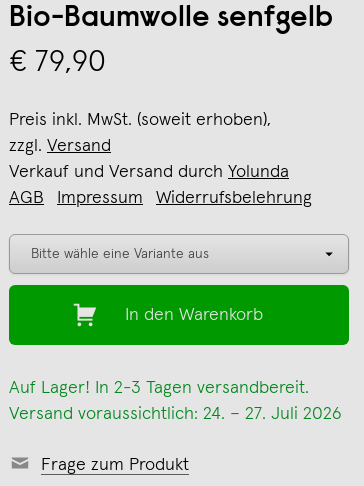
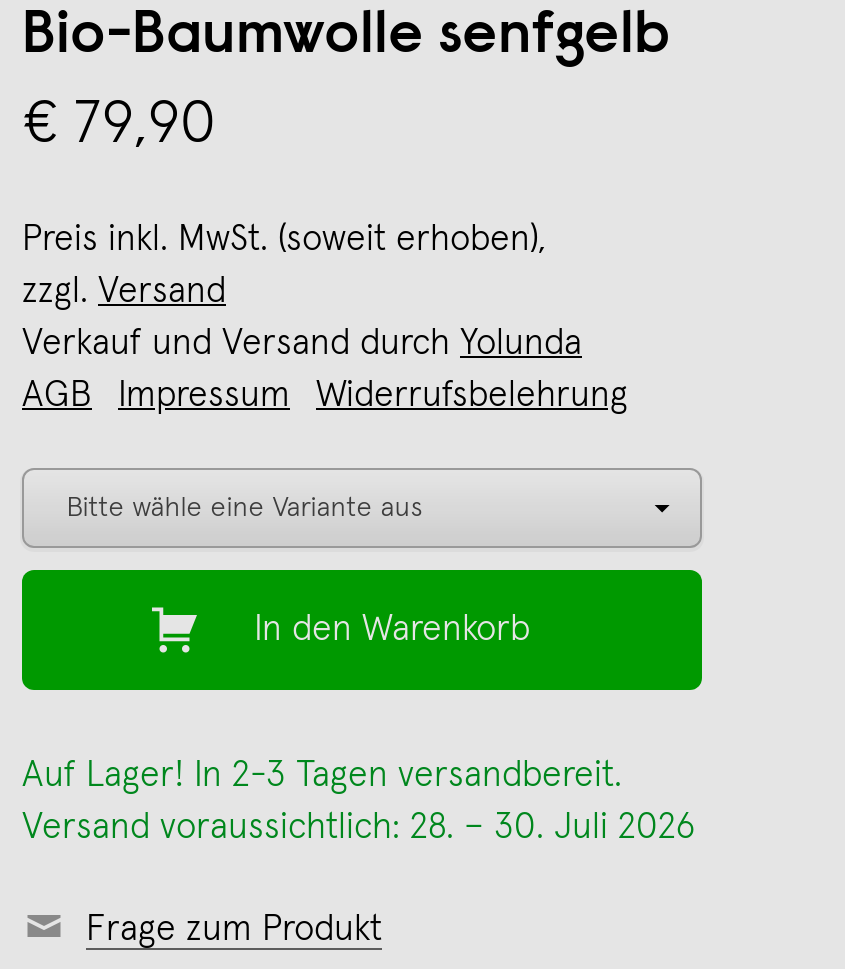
- Versand voraussichtlich: 24. – 27. Juli 2026
+ Versand voraussichtlich: 28. – 30. Juli 2026
